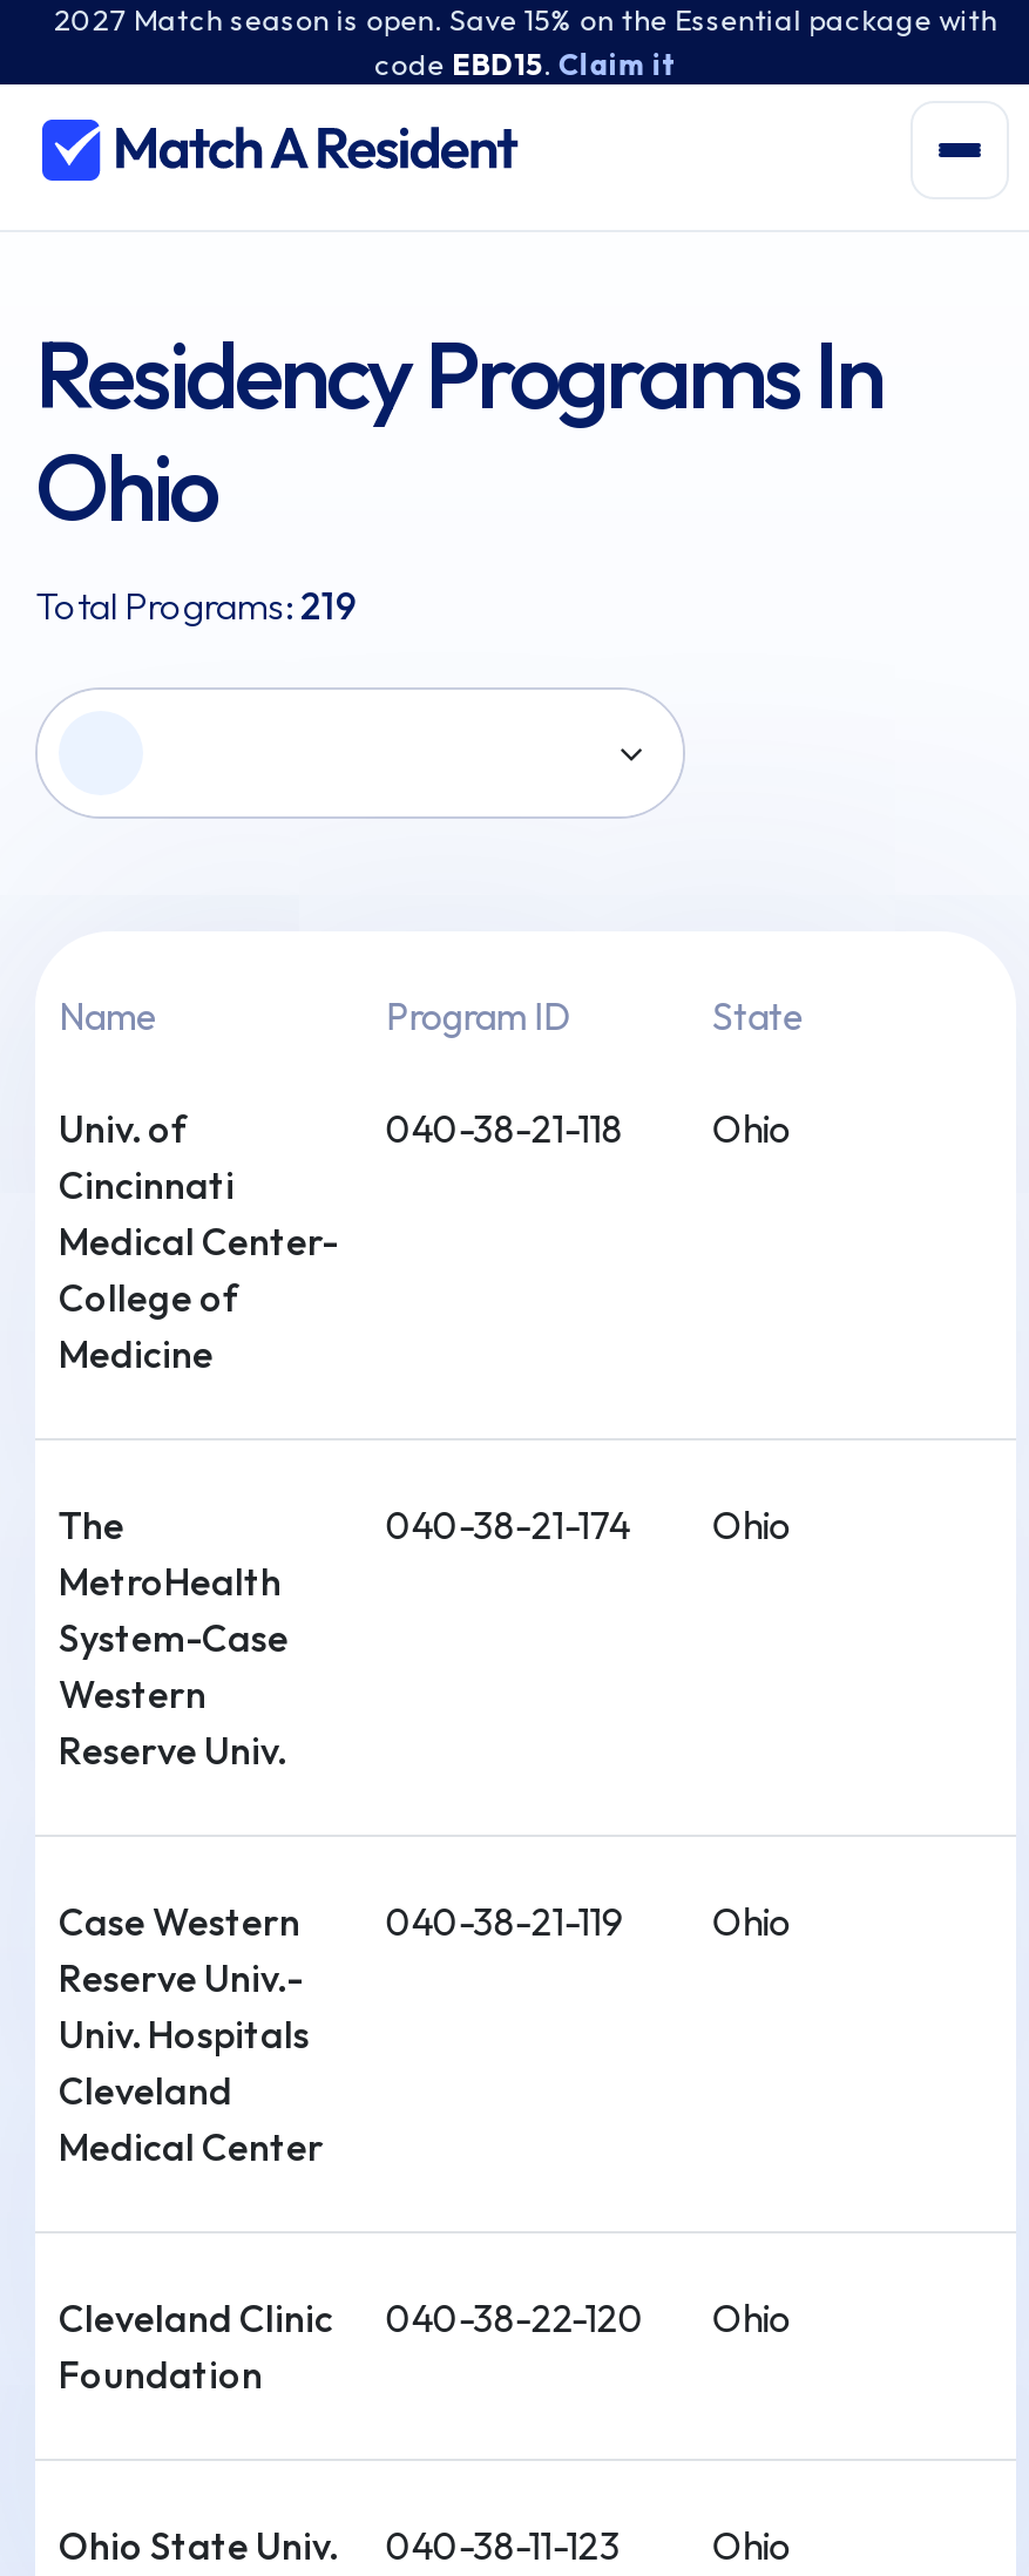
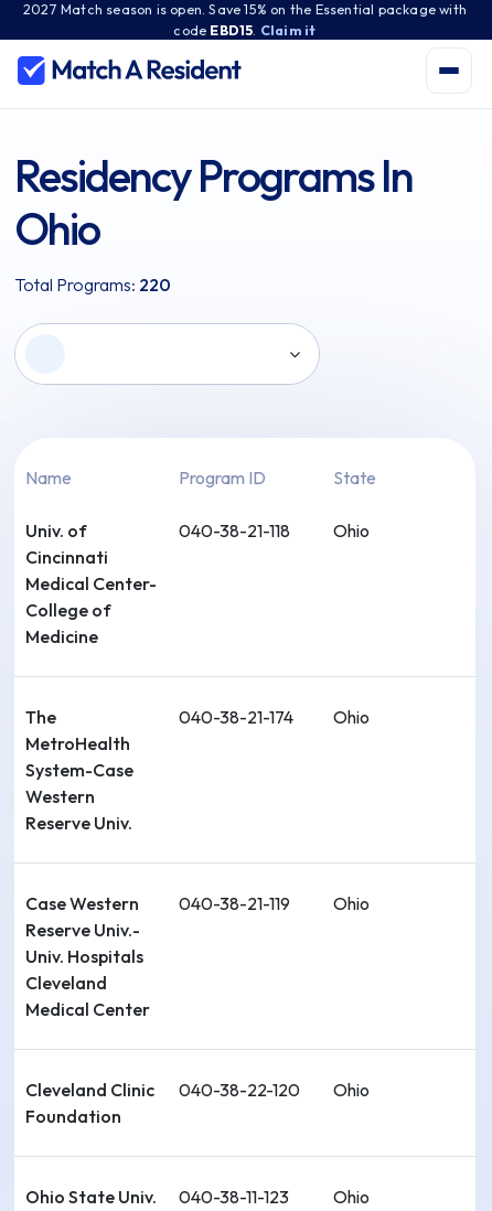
- Total Programs: 219
+ Total Programs: 220
